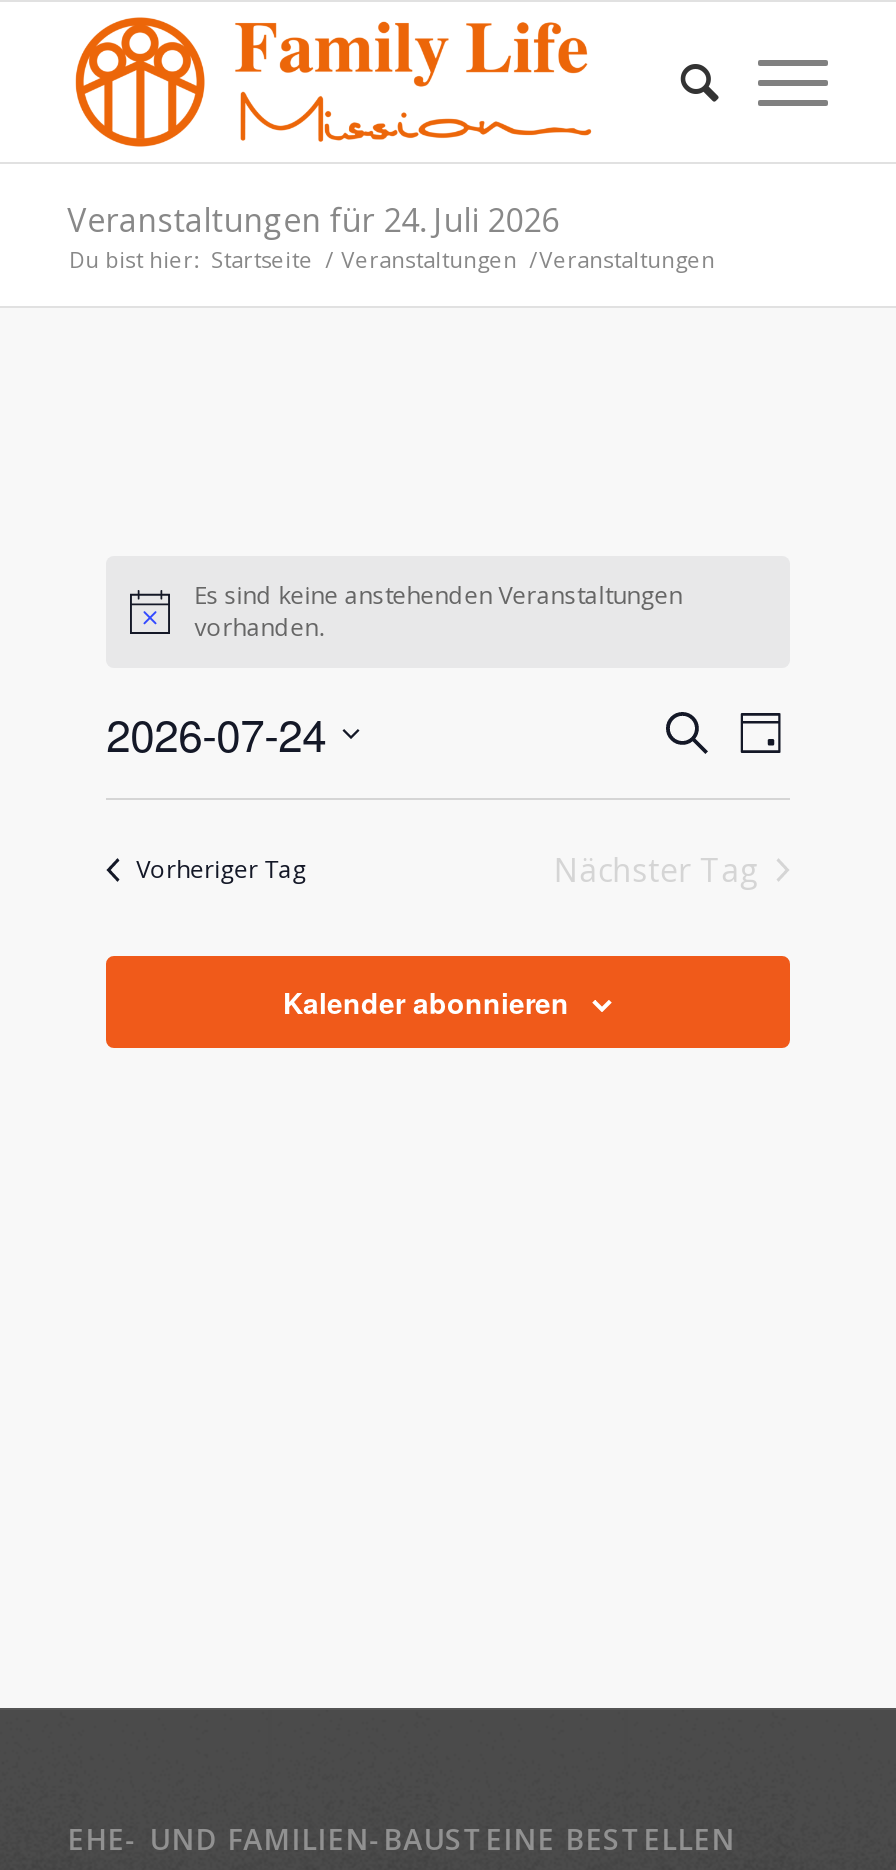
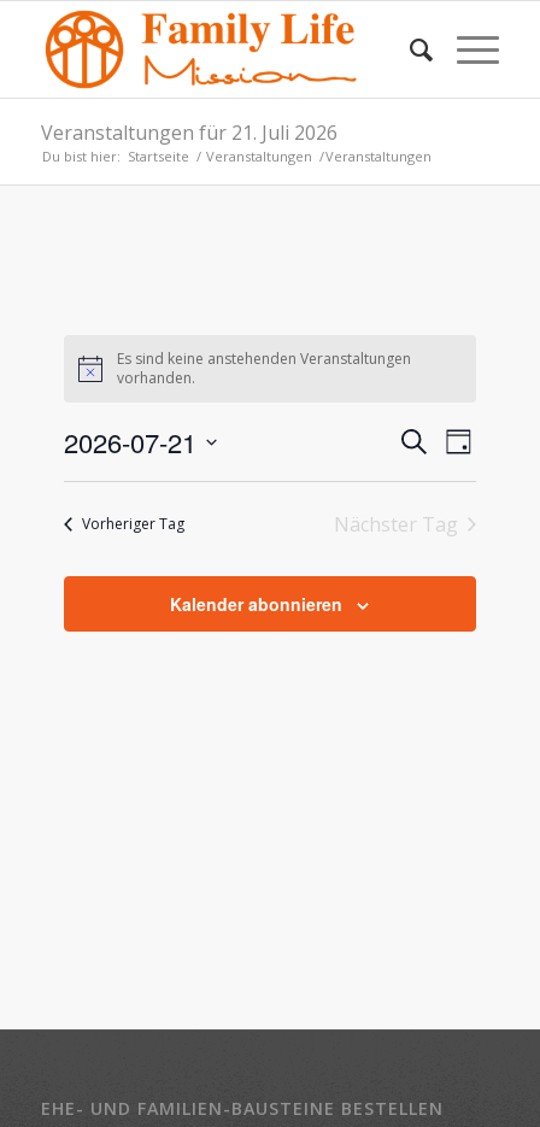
- Veranstaltungen für 24. Juli 2026
+ Veranstaltungen für 21. Juli 2026

- 2026-07-24
+ 2026-07-21
